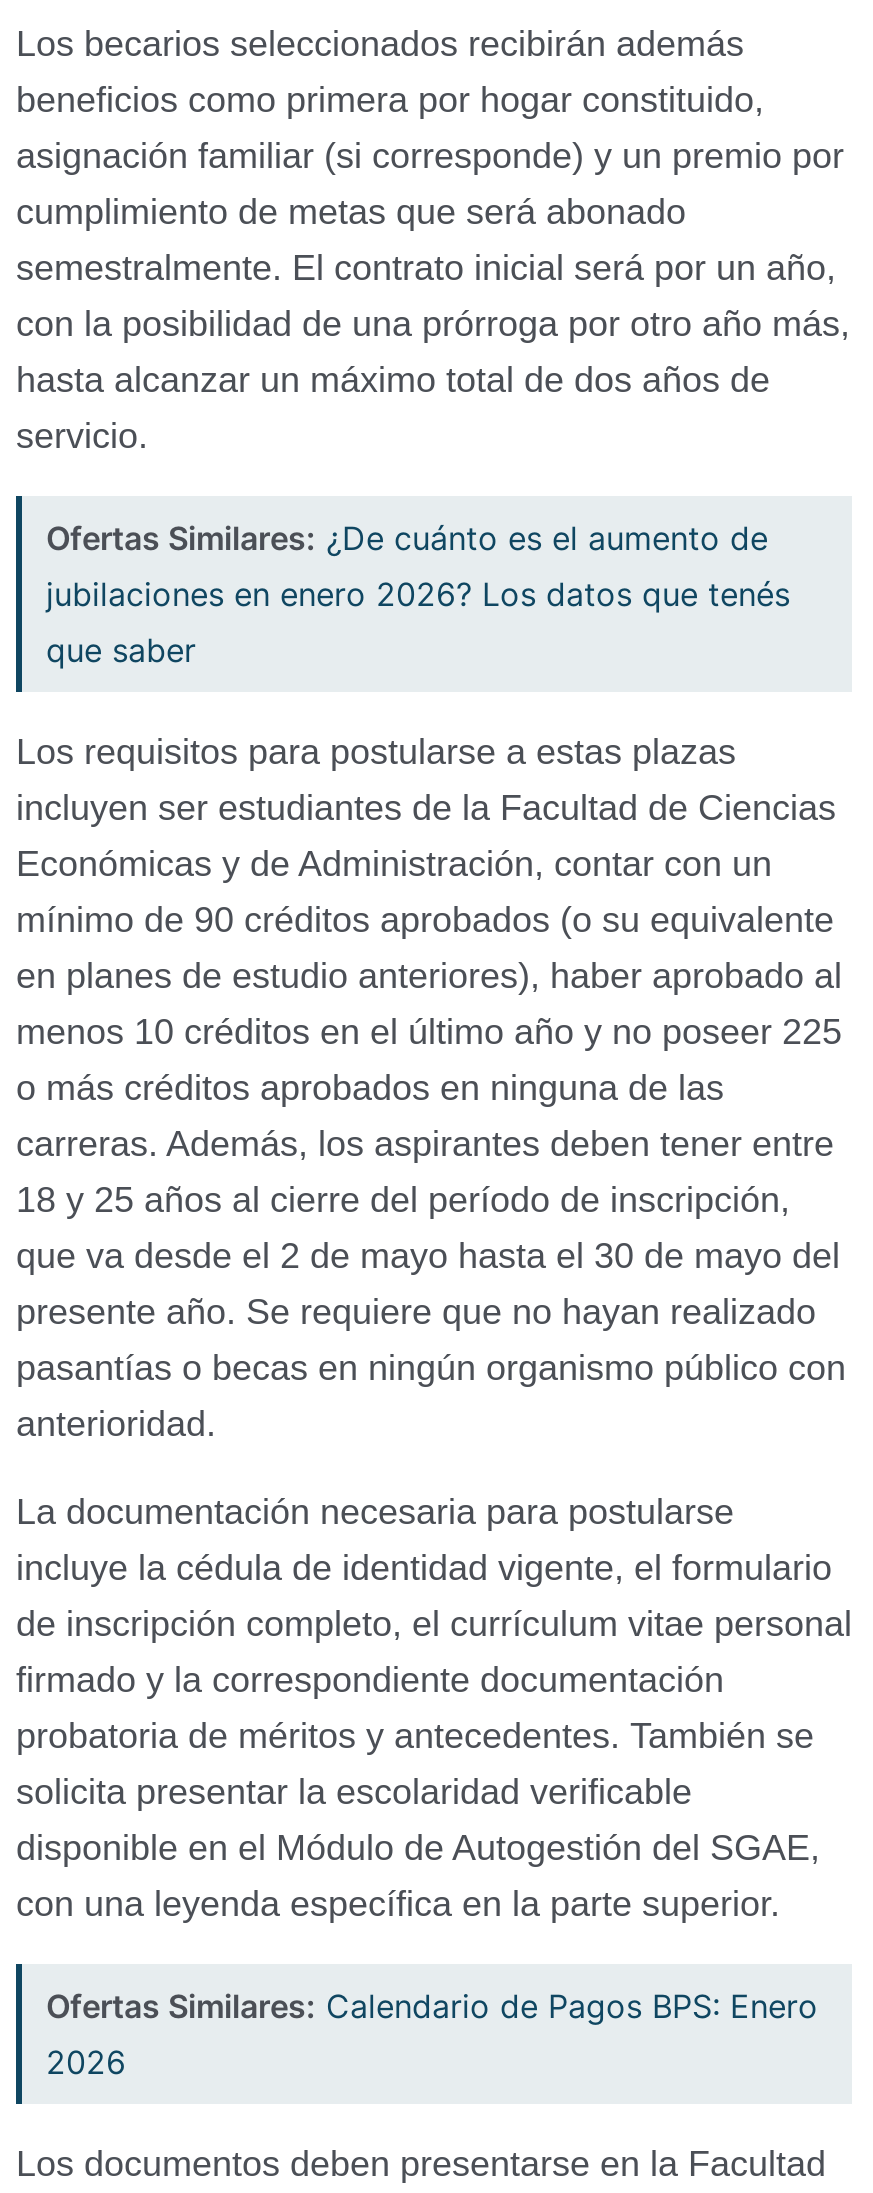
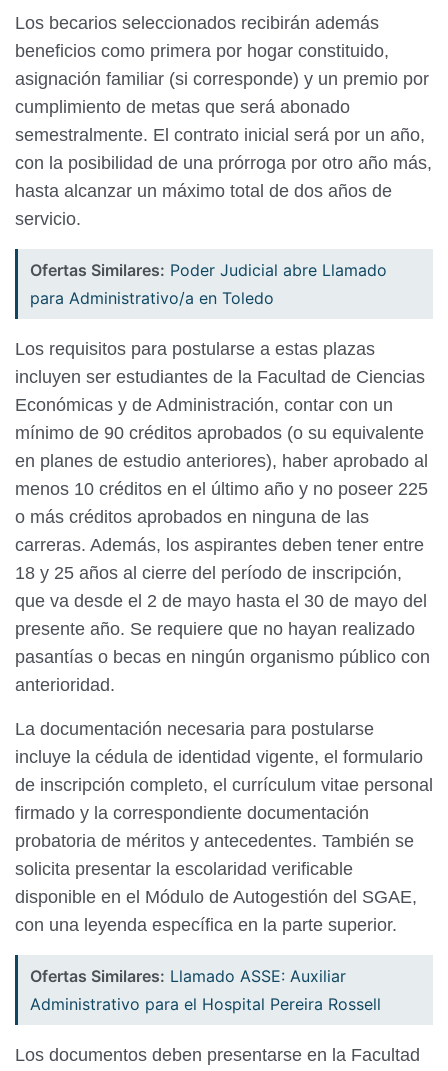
- Ofertas Similares: ¿De cuánto es el aumento de
- jubilaciones en enero 2026? Los datos que tenés
- que saber
+ Ofertas Similares: Poder Judicial abre Llamado
+ para Administrativo/a en Toledo

- Ofertas Similares: Calendario de Pagos BPS: Enero
- 2026
+ Ofertas Similares: Llamado ASSE: Auxiliar
+ Administrativo para el Hospital Pereira Rossell
